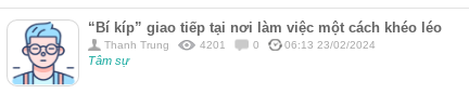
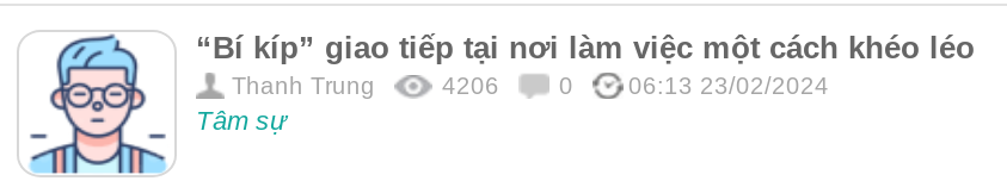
- 4201
+ 4206
